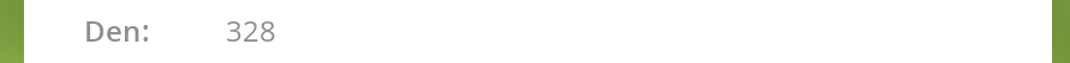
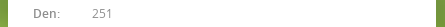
- Den: 328
+ Den: 251
